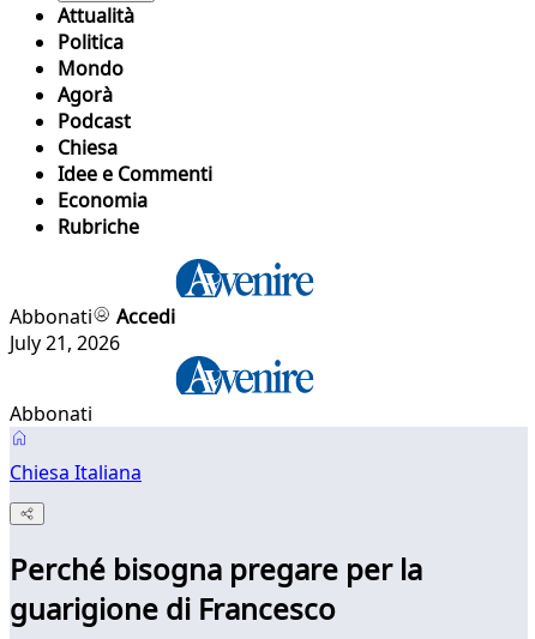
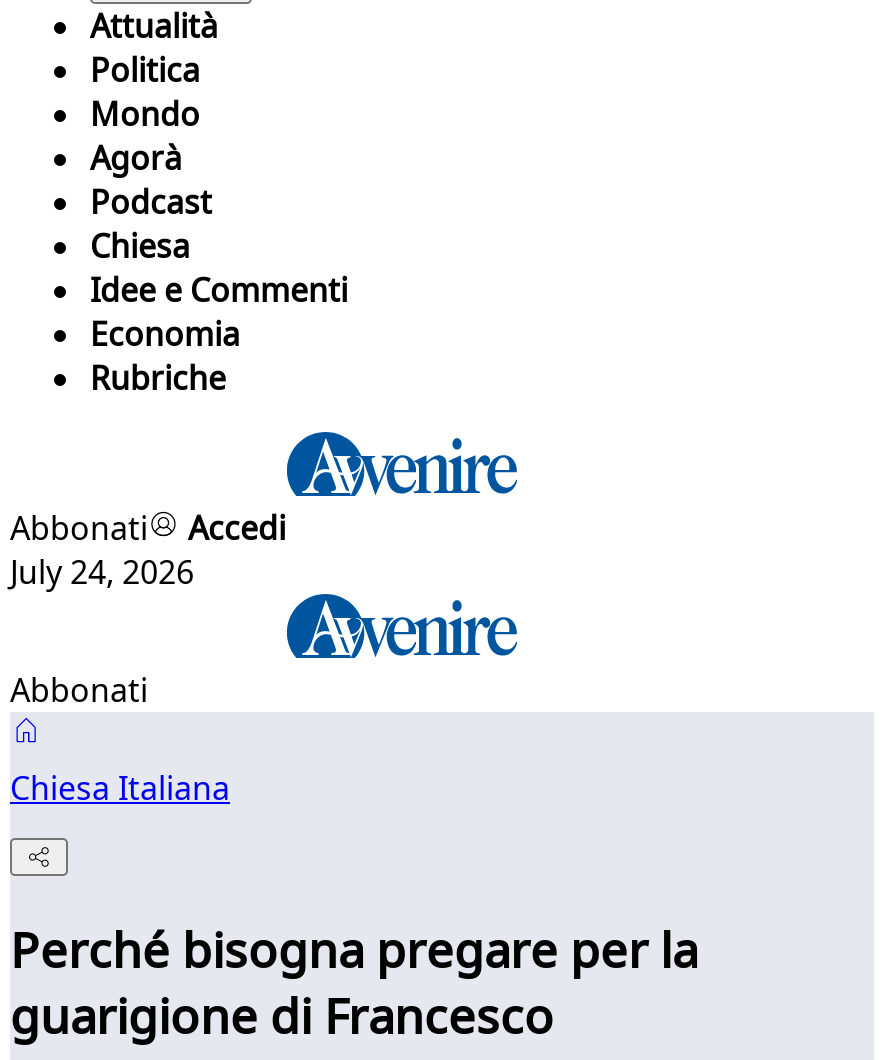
- July 21, 2026
+ July 24, 2026
